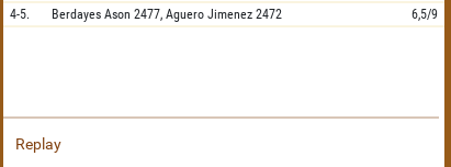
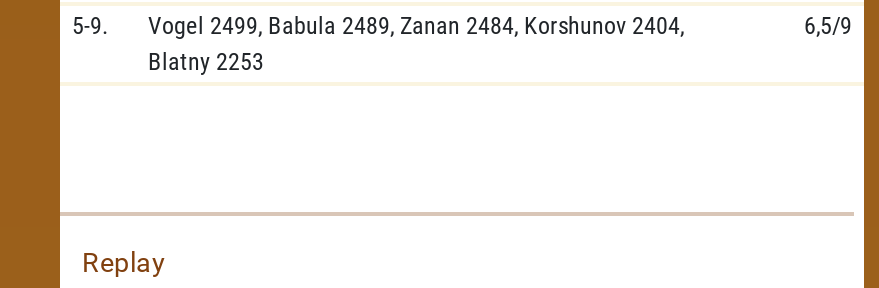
- 4-5.
- Berdayes Ason 2477, Aguero Jimenez 2472
+ 5-9.
+ Vogel 2499, Babula 2489, Zanan 2484, Korshunov 2404,
+ Blatny 2253
